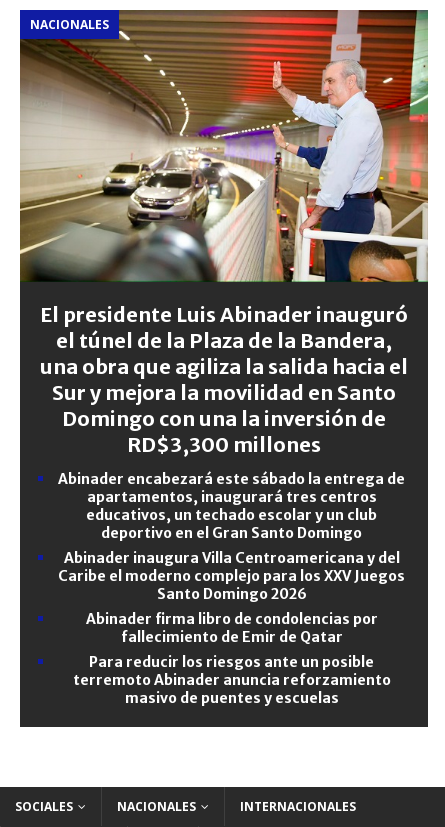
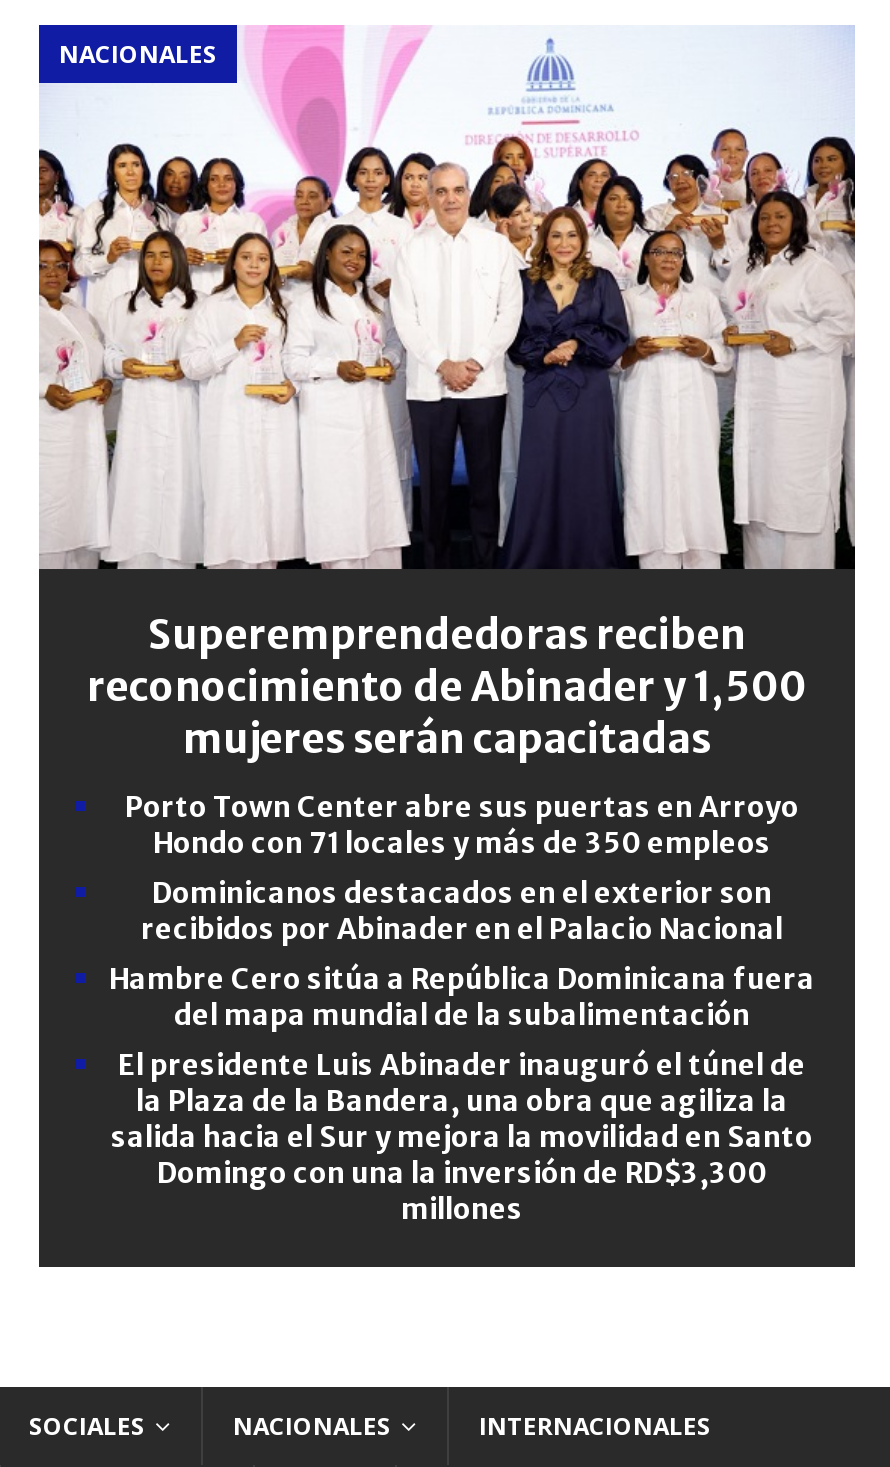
- [image]
- El presidente Luis Abinader inauguró
- el túnel de la Plaza de la Bandera,
- una obra que agiliza la salida hacia el
- Sur y mejora la movilidad en Santo
- Domingo con una la inversión de
- RD$3,300 millones
+ [image]
+ Superemprendedoras reciben
+ reconocimiento de Abinader y 1,500
+ mujeres serán capacitadas

- Abinader encabezará este sábado la entrega de
- apartamentos, inaugurará tres centros
- educativos, un techado escolar y un club
- deportivo en el Gran Santo Domingo
- Abinader inaugura Villa Centroamericana y del
- Caribe el moderno complejo para los XXV Juegos
- Santo Domingo 2026
- Abinader firma libro de condolencias por
- fallecimiento de Emir de Qatar
- Para reducir los riesgos ante un posible
- terremoto Abinader anuncia reforzamiento
- masivo de puentes y escuelas
+ Porto Town Center abre sus puertas en Arroyo
+ Hondo con 71 locales y más de 350 empleos
+ Dominicanos destacados en el exterior son
+ recibidos por Abinader en el Palacio Nacional
+ Hambre Cero sitúa a República Dominicana fuera
+ del mapa mundial de la subalimentación
+ El presidente Luis Abinader inauguró el túnel de
+ la Plaza de la Bandera, una obra que agiliza la
+ salida hacia el Sur y mejora la movilidad en Santo
+ Domingo con una la inversión de RD$3,300
+ millones
